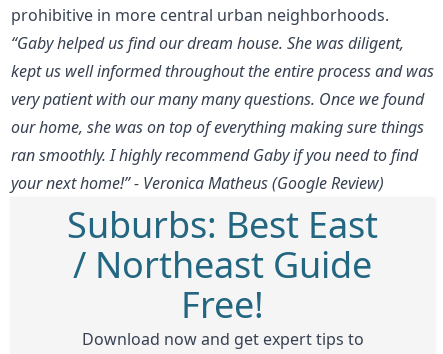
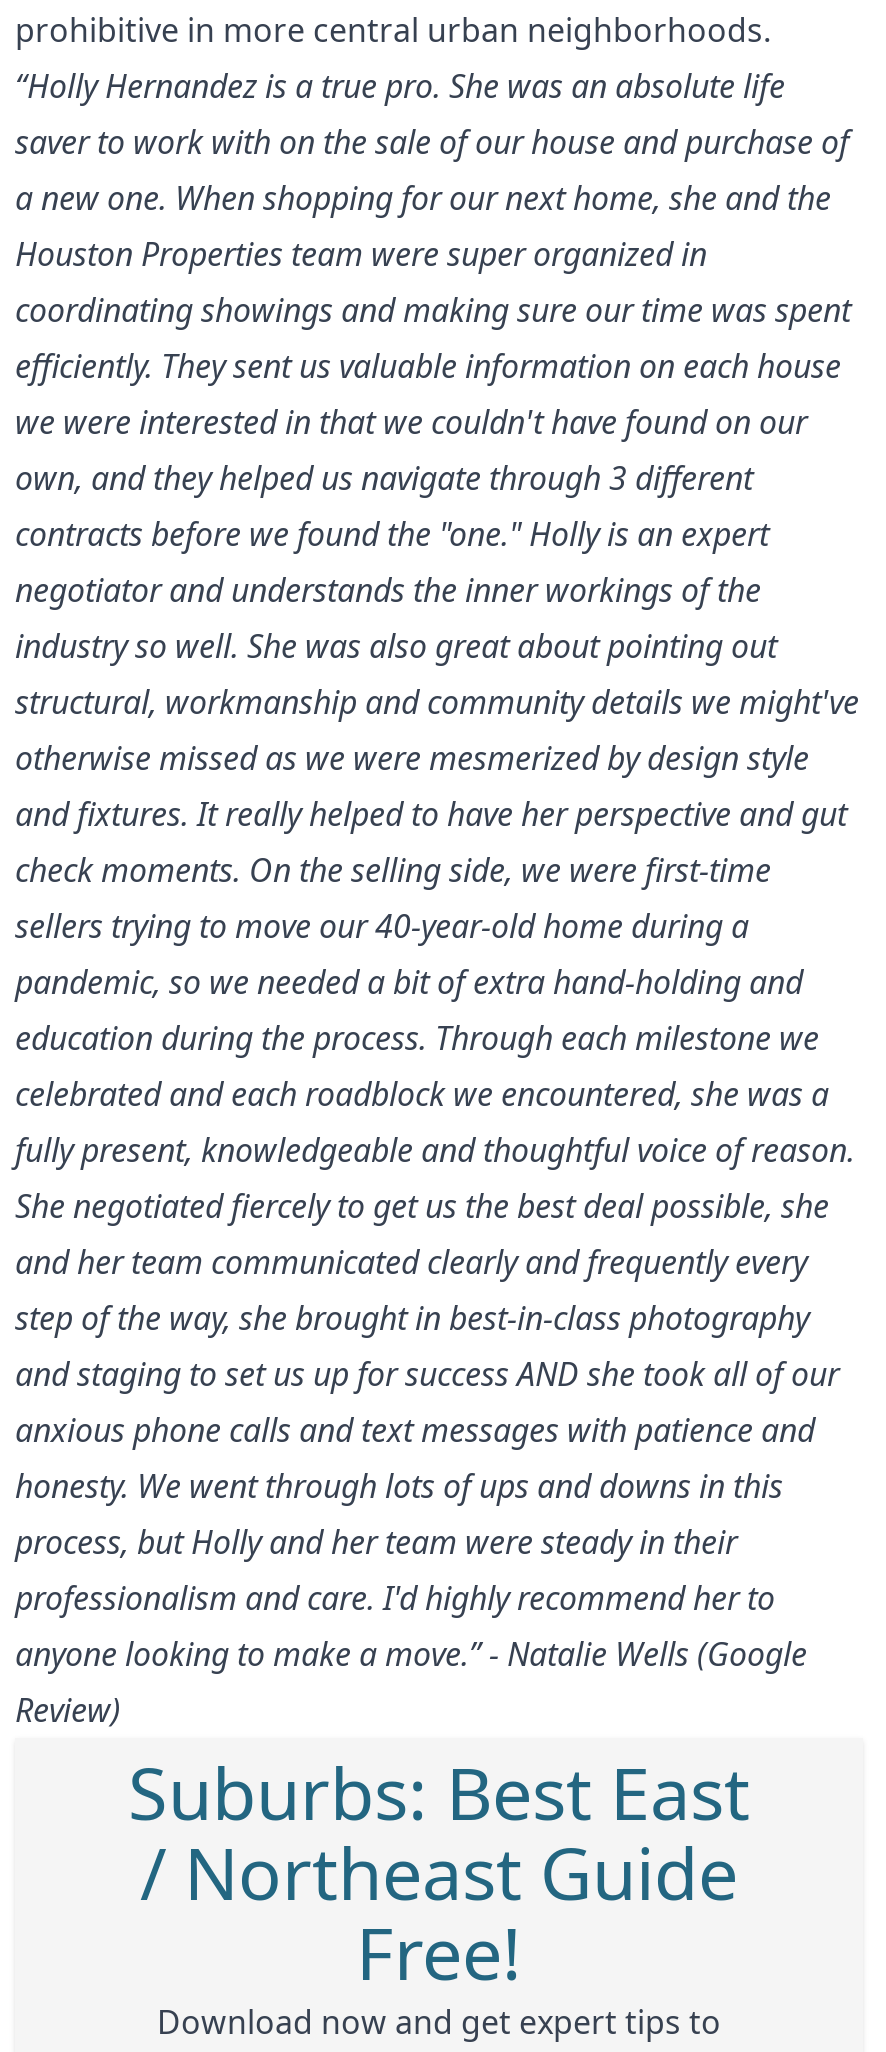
- “Gaby helped us find our dream house. She was diligent,
- kept us well informed throughout the entire process and was
- very patient with our many many questions. Once we found
- our home, she was on top of everything making sure things
- ran smoothly. I highly recommend Gaby if you need to find
- your next home!” - Veronica Matheus (Google Review)
+ “Holly Hernandez is a true pro. She was an absolute life
+ saver to work with on the sale of our house and purchase of
+ a new one. When shopping for our next home, she and the
+ Houston Properties team were super organized in
+ coordinating showings and making sure our time was spent
+ efficiently. They sent us valuable information on each house
+ we were interested in that we couldn't have found on our
+ own, and they helped us navigate through 3 different
+ contracts before we found the "one." Holly is an expert
+ negotiator and understands the inner workings of the
+ industry so well. She was also great about pointing out
+ structural, workmanship and community details we might've
+ otherwise missed as we were mesmerized by design style
+ and fixtures. It really helped to have her perspective and gut
+ check moments. On the selling side, we were first-time
+ sellers trying to move our 40-year-old home during a
+ pandemic, so we needed a bit of extra hand-holding and
+ education during the process. Through each milestone we
+ celebrated and each roadblock we encountered, she was a
+ fully present, knowledgeable and thoughtful voice of reason.
+ She negotiated fiercely to get us the best deal possible, she
+ and her team communicated clearly and frequently every
+ step of the way, she brought in best-in-class photography
+ and staging to set us up for success AND she took all of our
+ anxious phone calls and text messages with patience and
+ honesty. We went through lots of ups and downs in this
+ process, but Holly and her team were steady in their
+ professionalism and care. I'd highly recommend her to
+ anyone looking to make a move.” - Natalie Wells (Google
+ Review)
